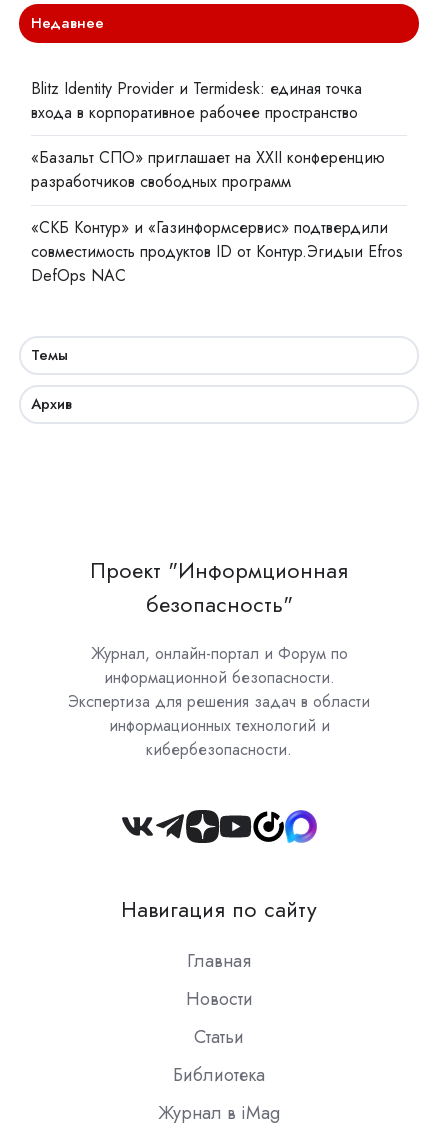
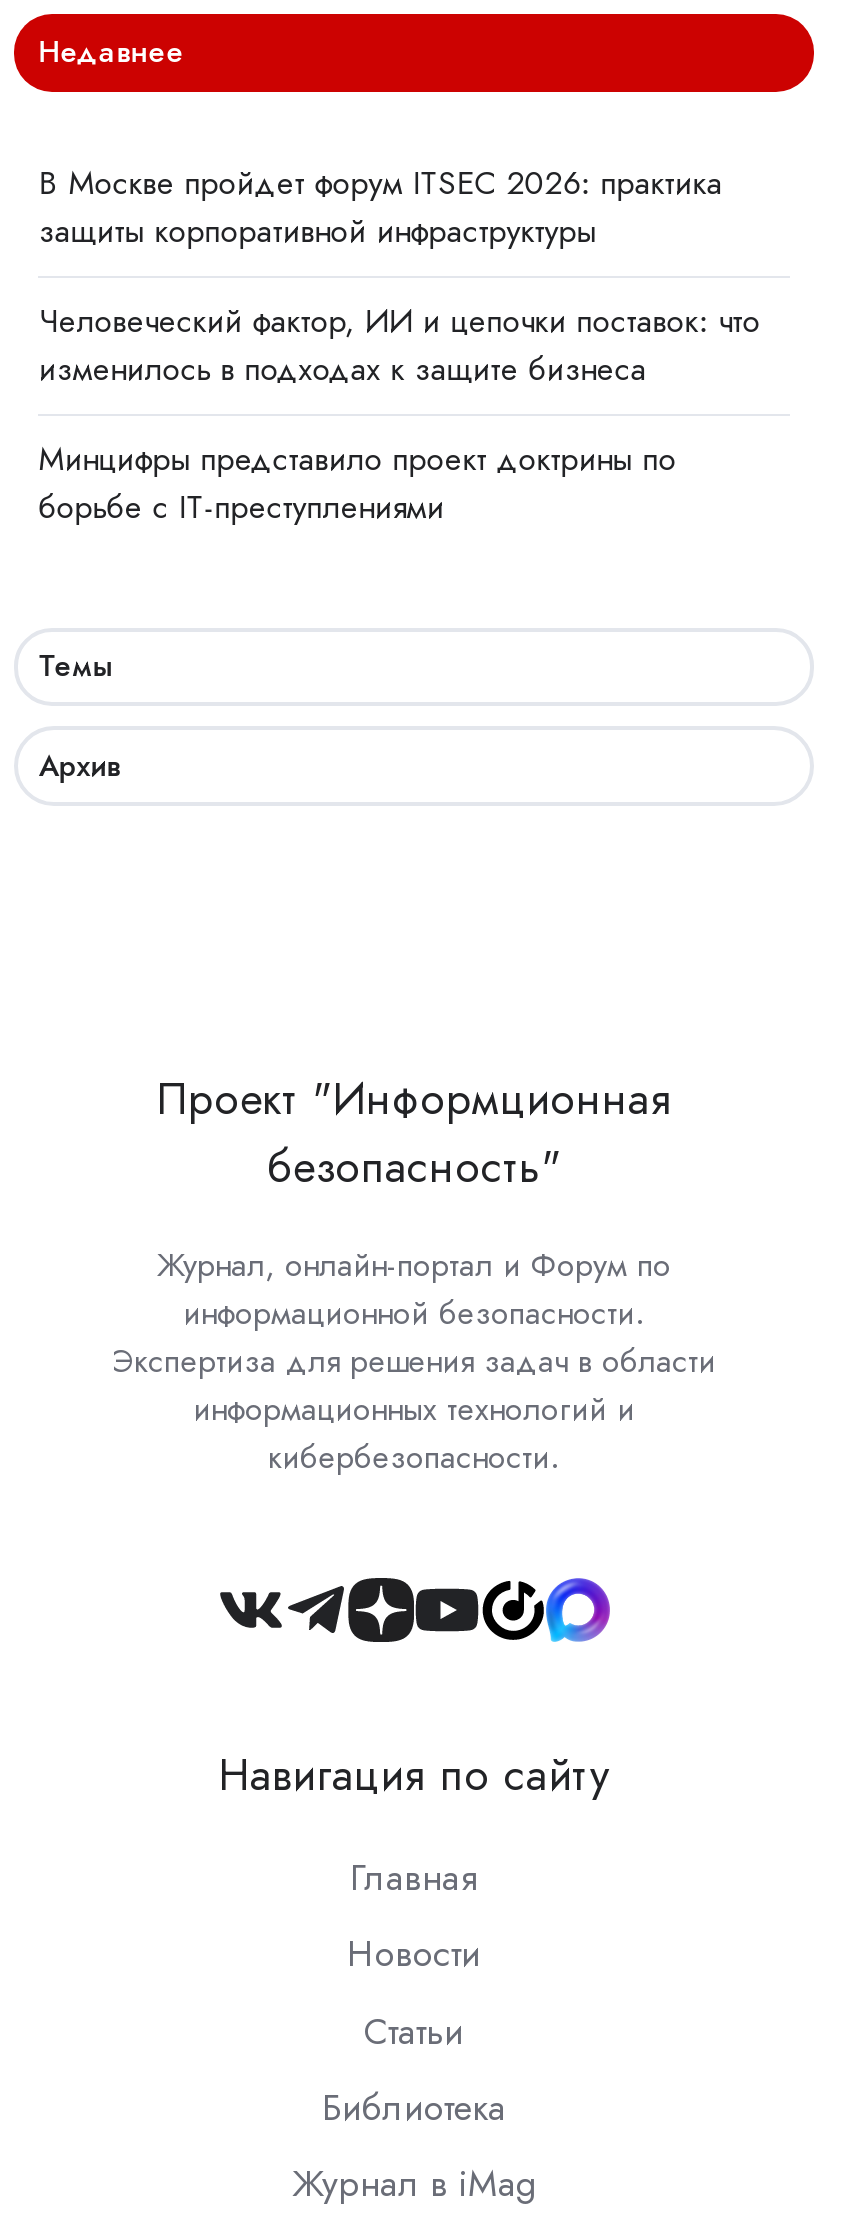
- Blitz Identity Provider и Termidesk: единая точка
- входа в корпоративное рабочее пространство
+ В Москве пройдет форум ITSEC 2026: практика
+ защиты корпоративной инфраструктуры

- «Базальт СПО» приглашает на XXII конференцию
- разработчиков свободных программ
+ Человеческий фактор, ИИ и цепочки поставок: что
+ изменилось в подходах к защите бизнеса

- «СКБ Контур» и «Газинформсервис» подтвердили
- совместимость продуктов ID от Контур.Эгидыи Efros
- DefOps NAC
+ Минцифры представило проект доктрины по
+ борьбе с IT-преступлениями
